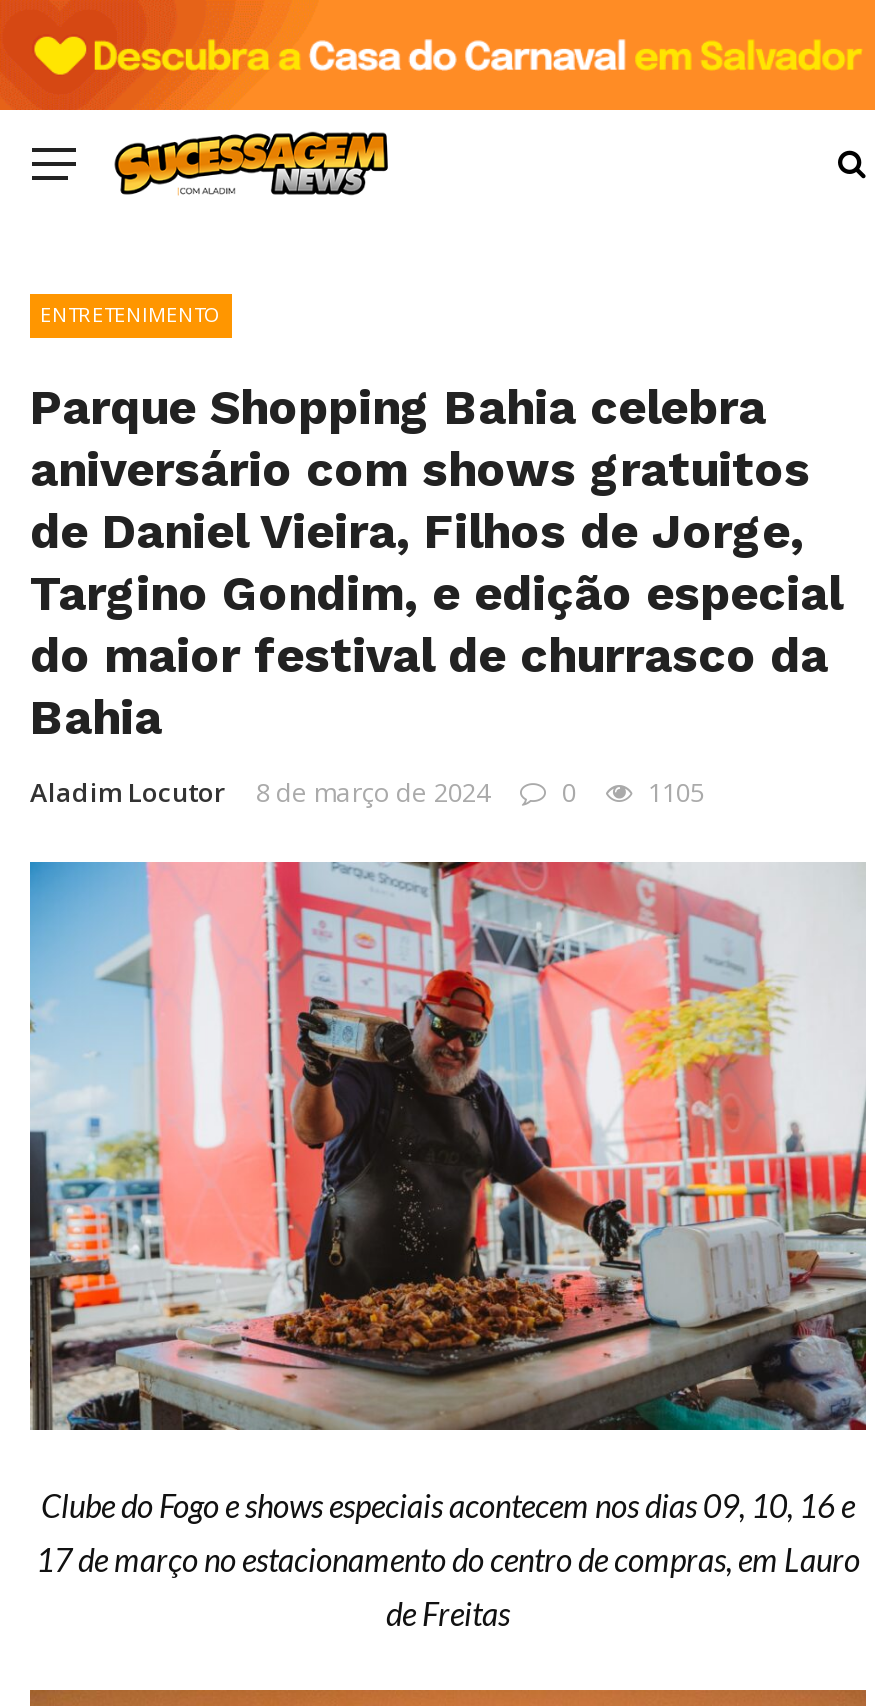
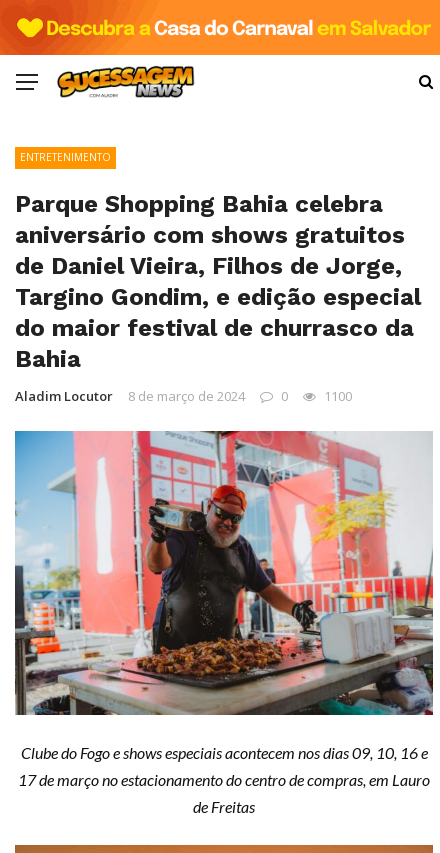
- Aladim Locutor 8 de março de 2024 0 1105
+ Aladim Locutor 8 de março de 2024 0 1100
